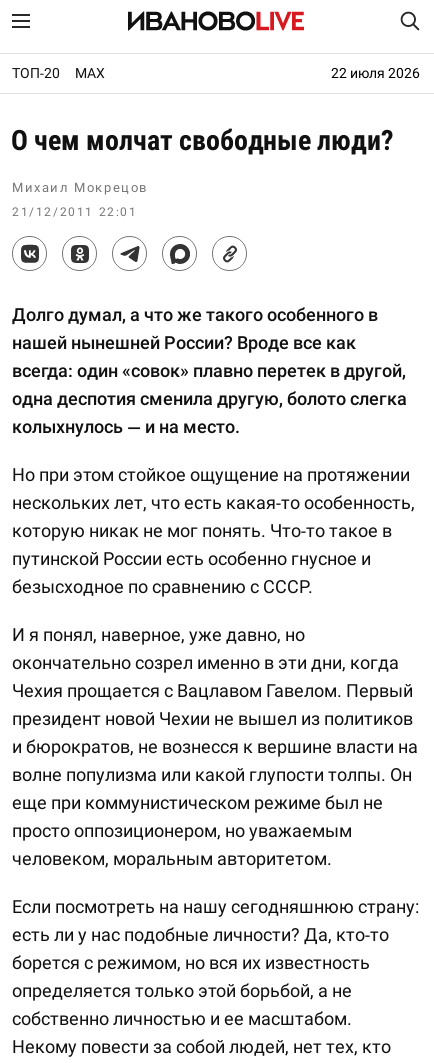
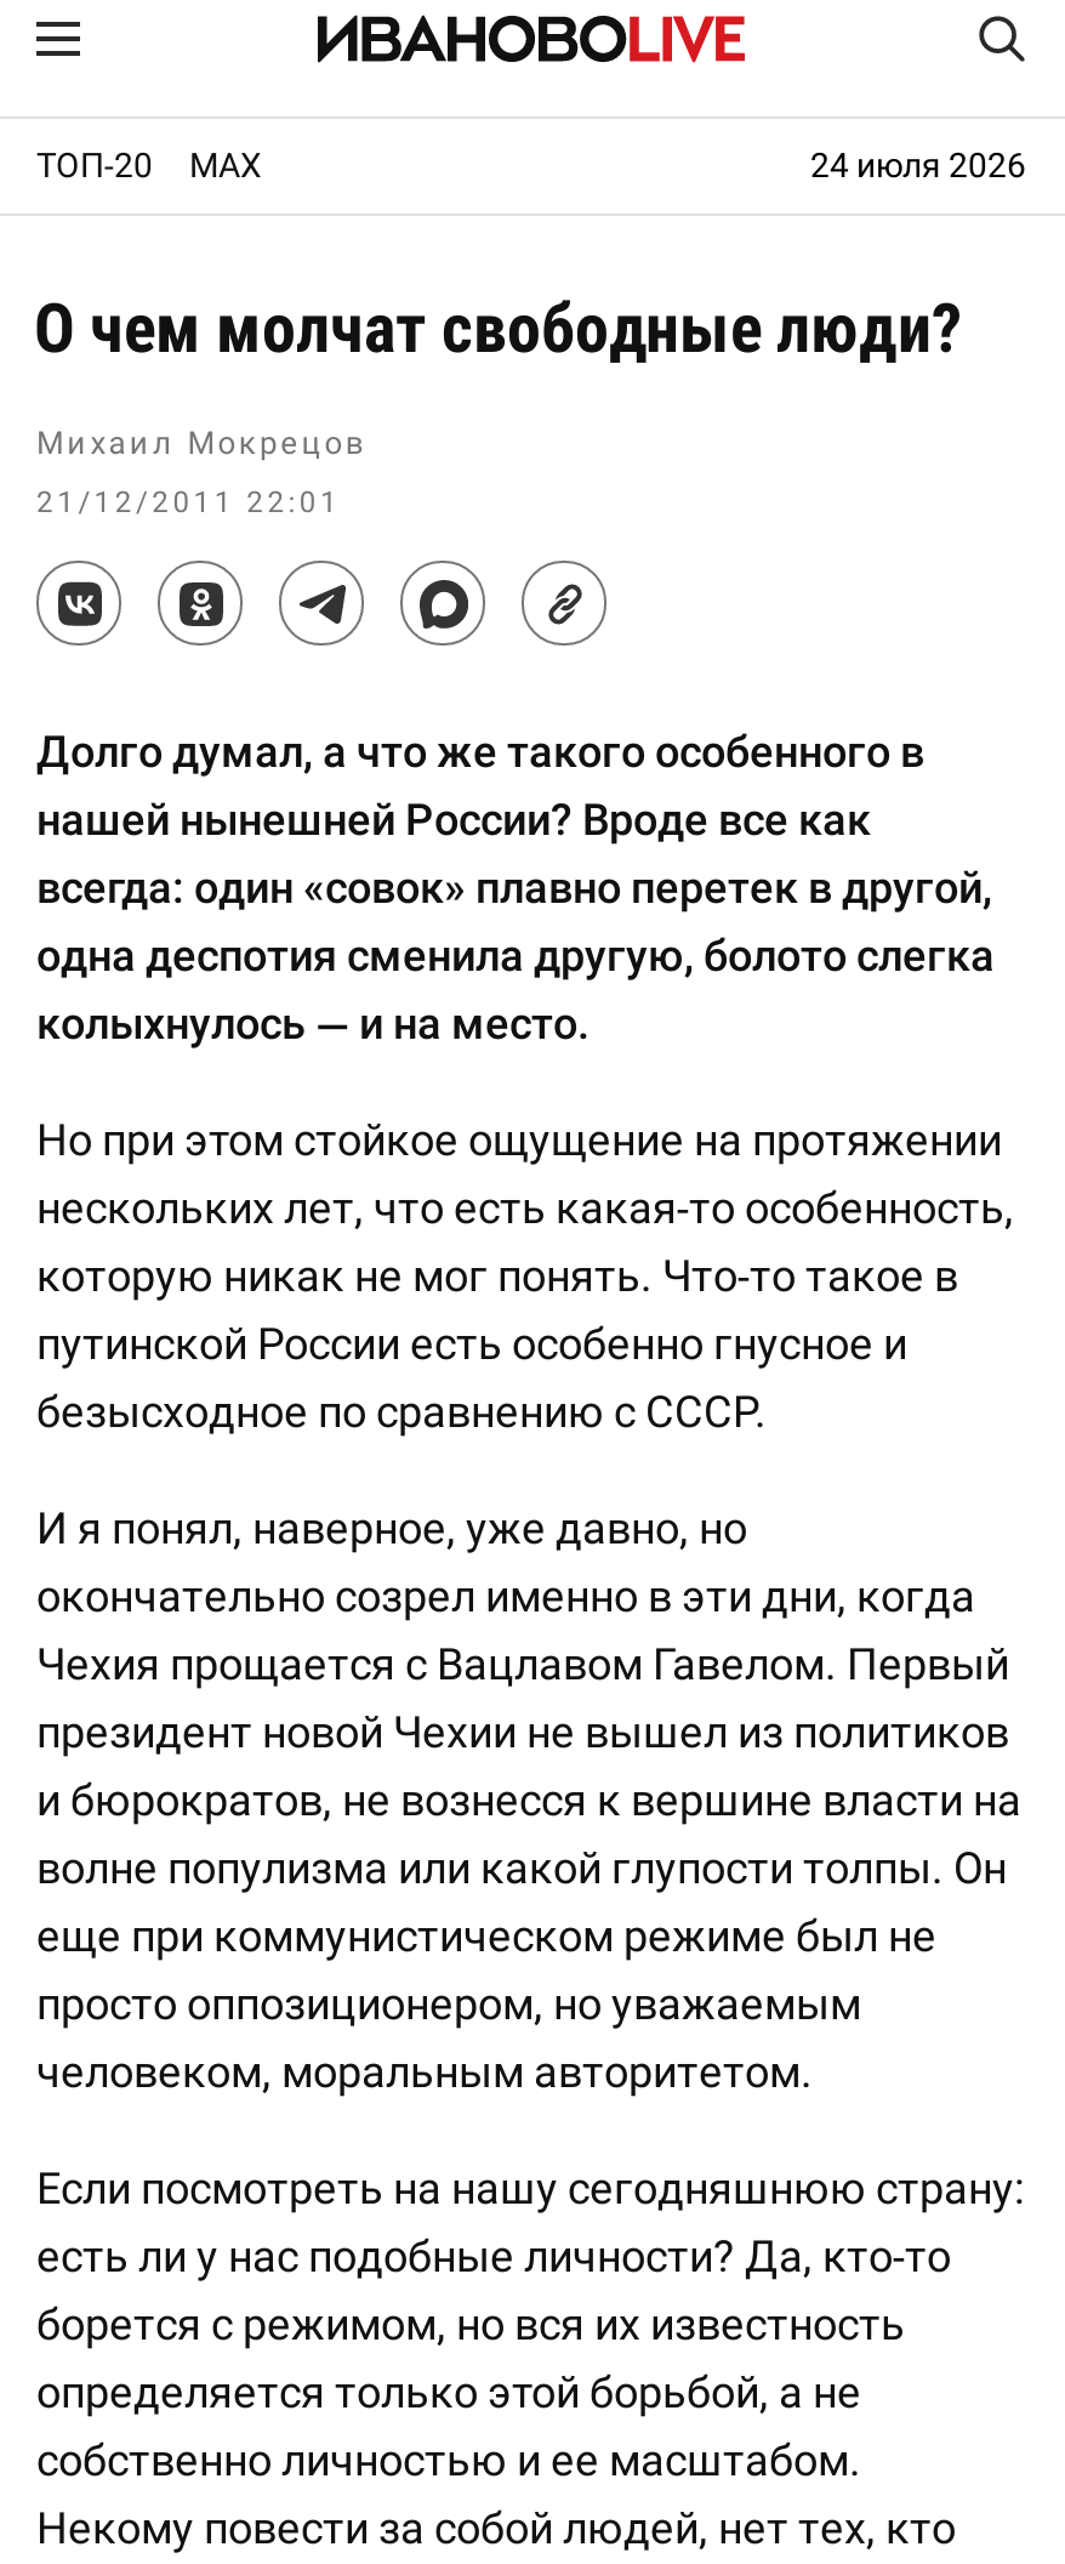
- 22 июля 2026
+ 24 июля 2026
